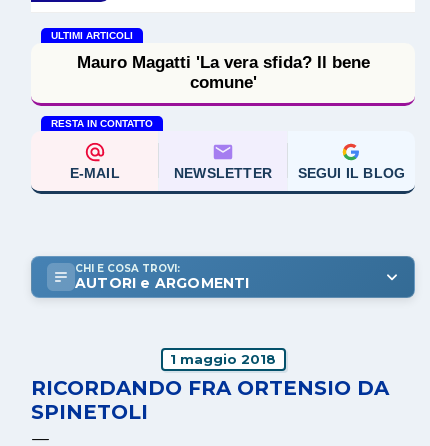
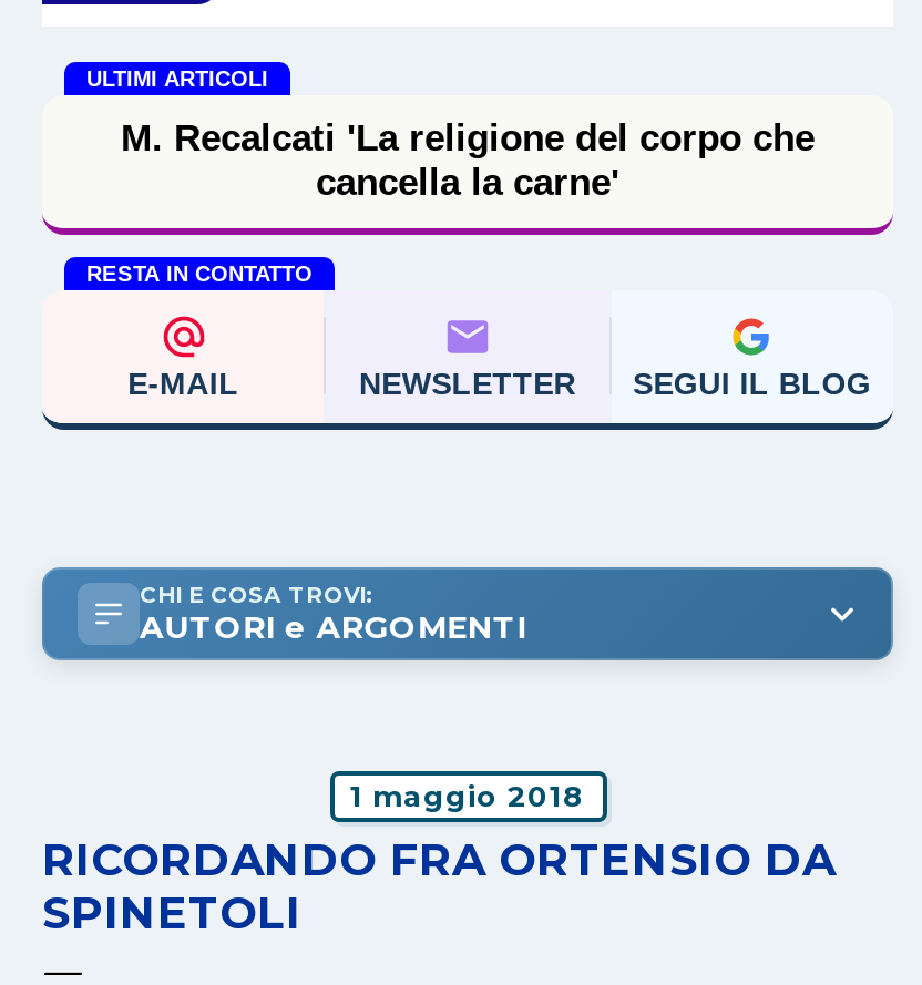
- Mauro Magatti 'La vera sfida? Il bene
- comune'
+ M. Recalcati 'La religione del corpo che
+ cancella la carne'
